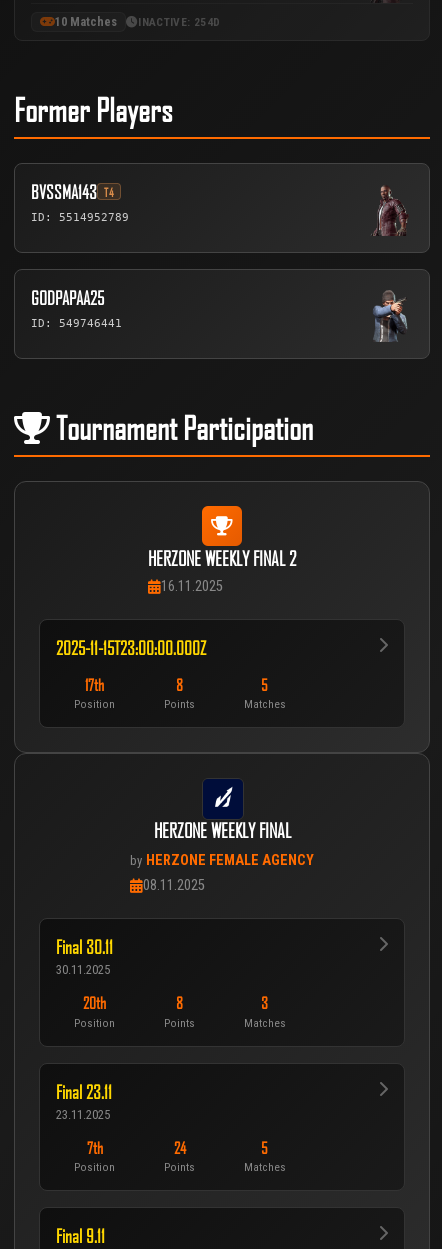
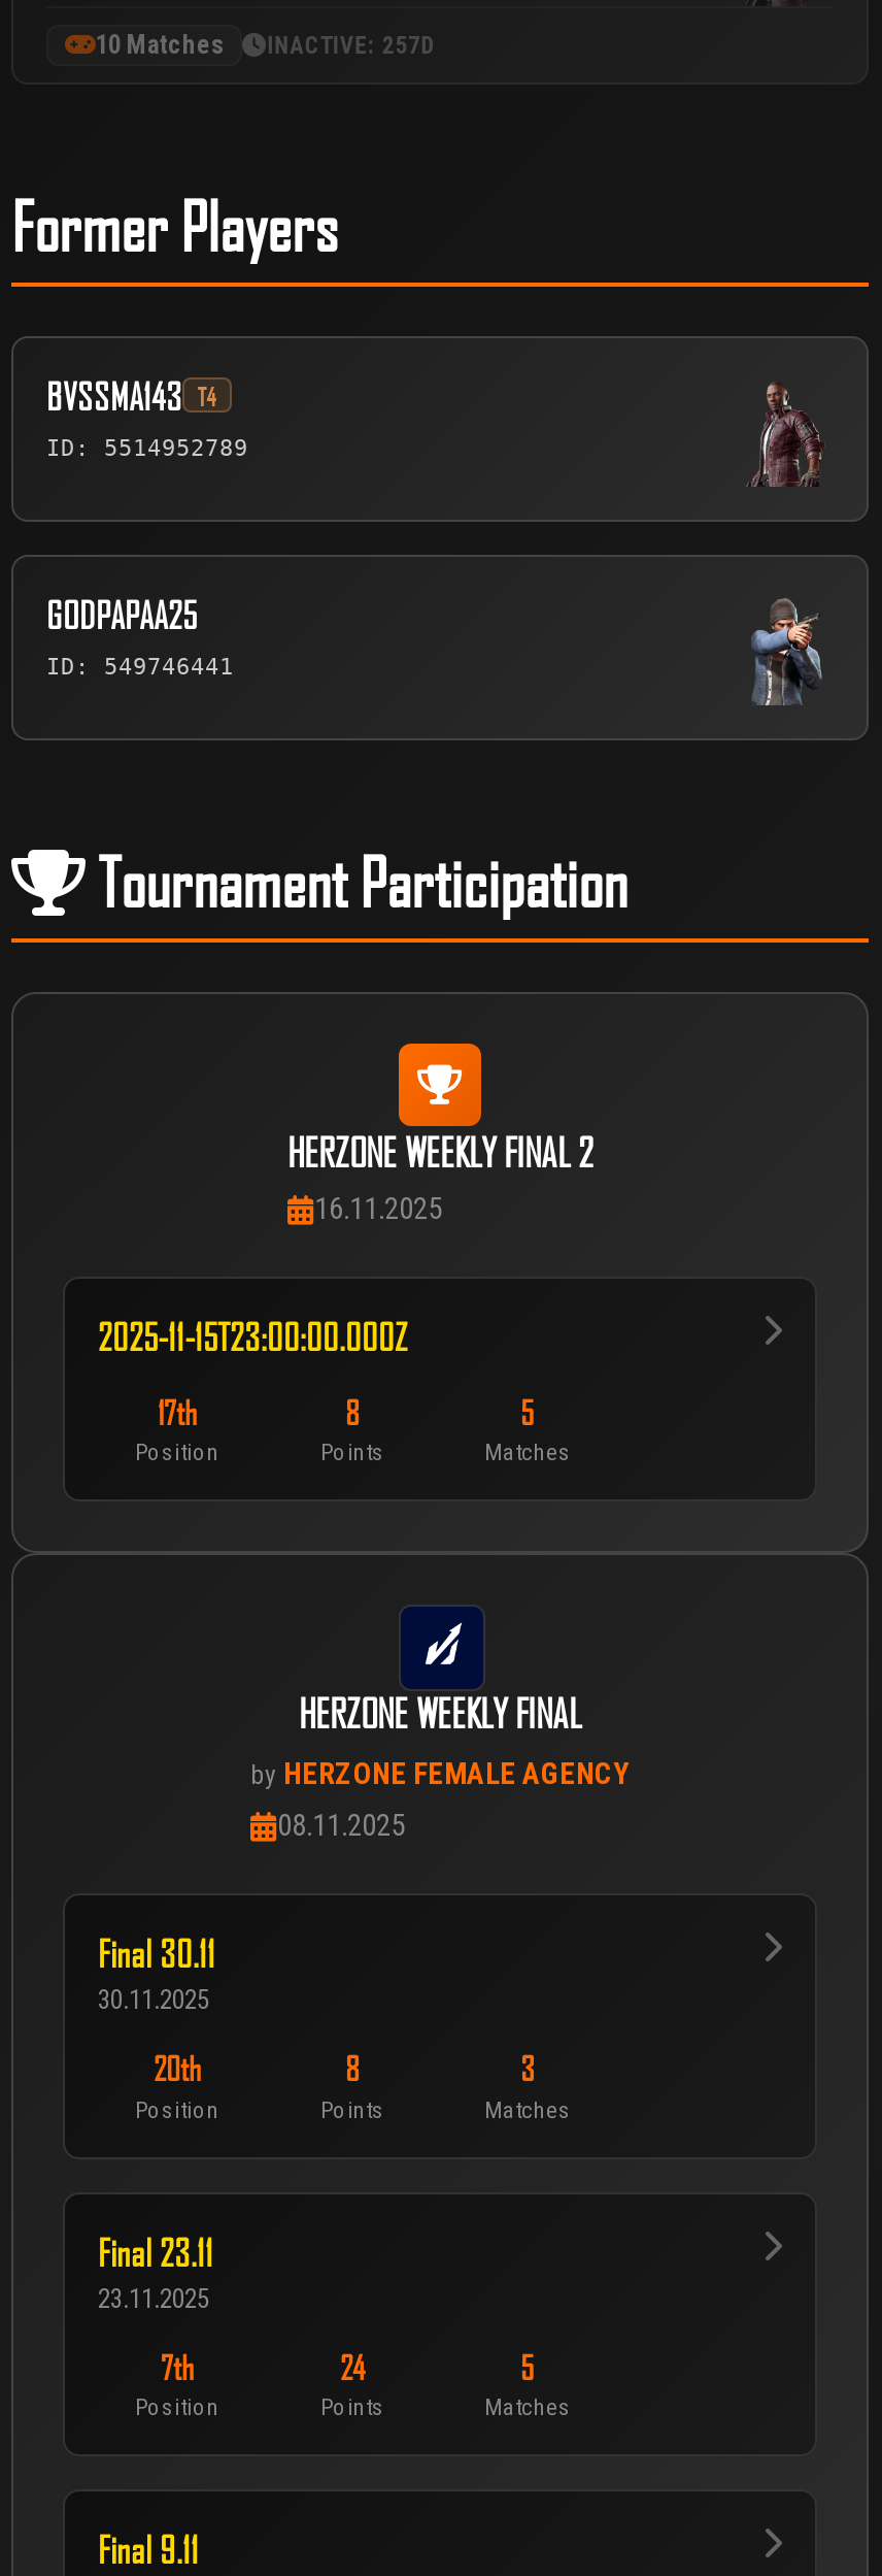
- 10 Matches INACTIVE: 254D
+ 10 Matches INACTIVE: 257D
